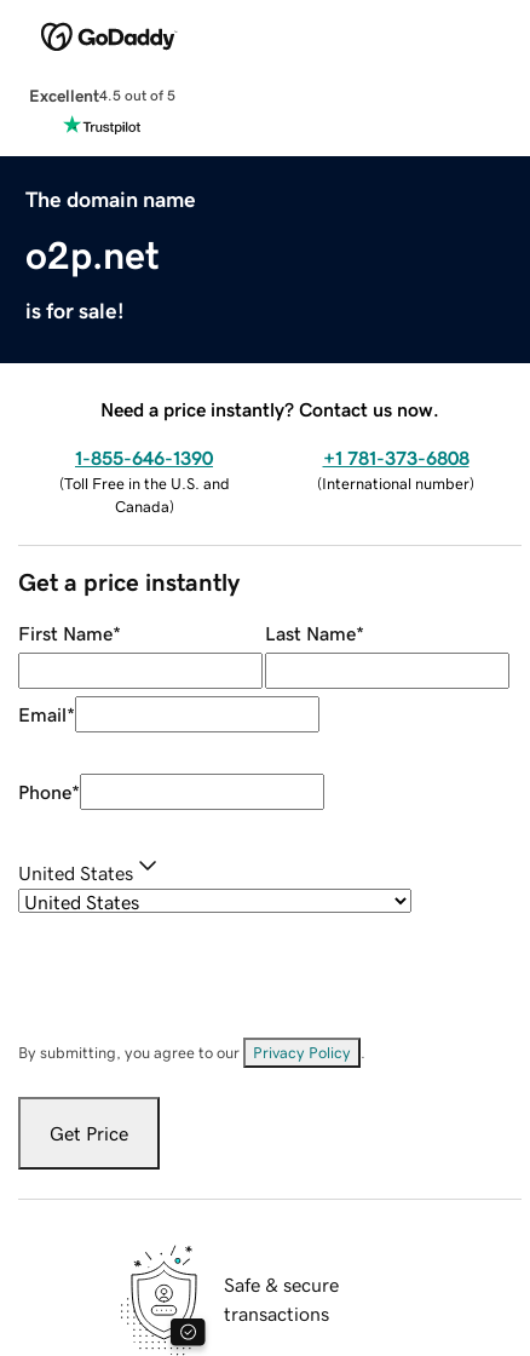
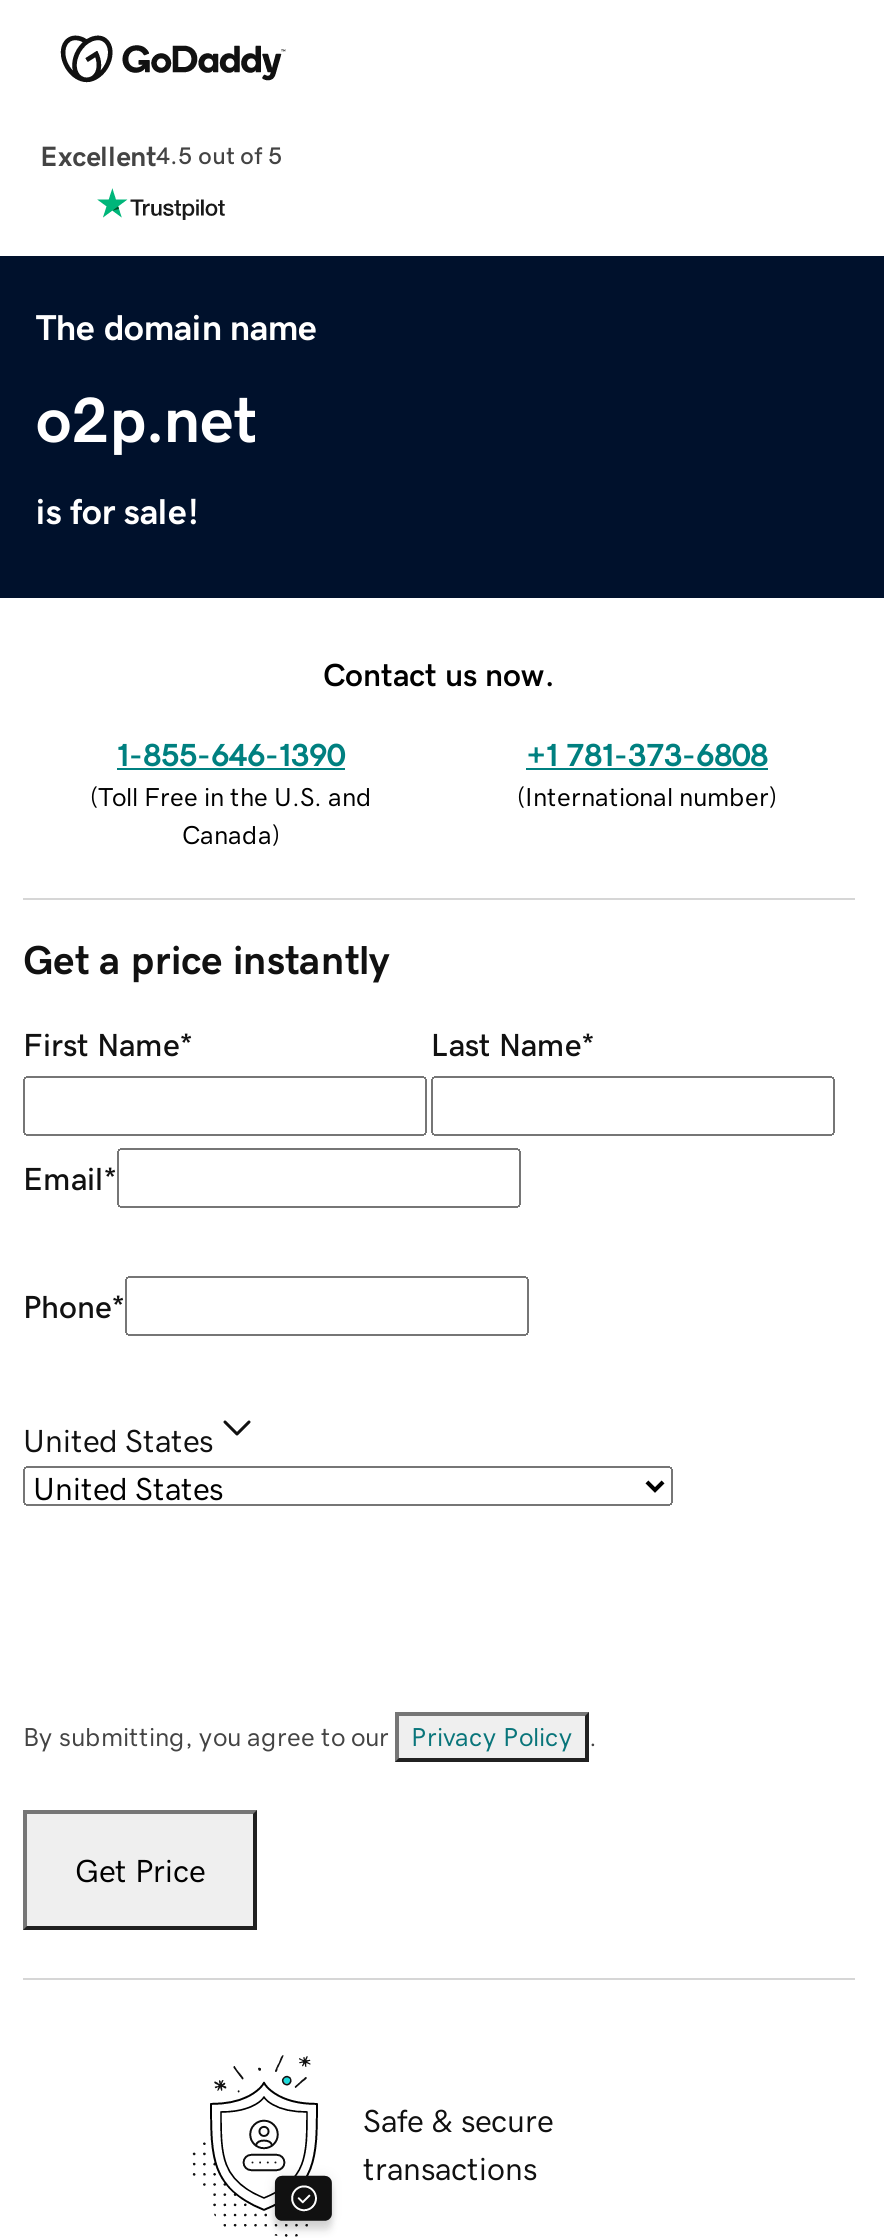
- Need a price instantly? Contact us now.
+ Contact us now.
